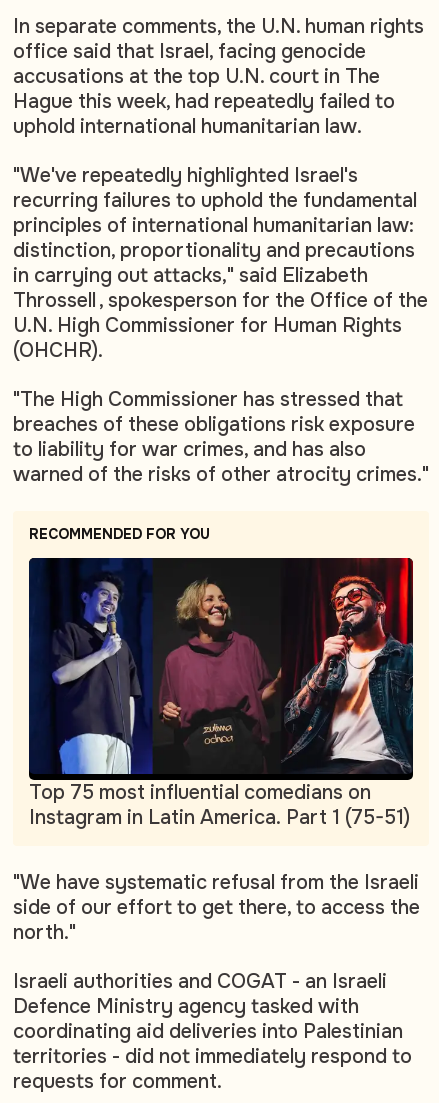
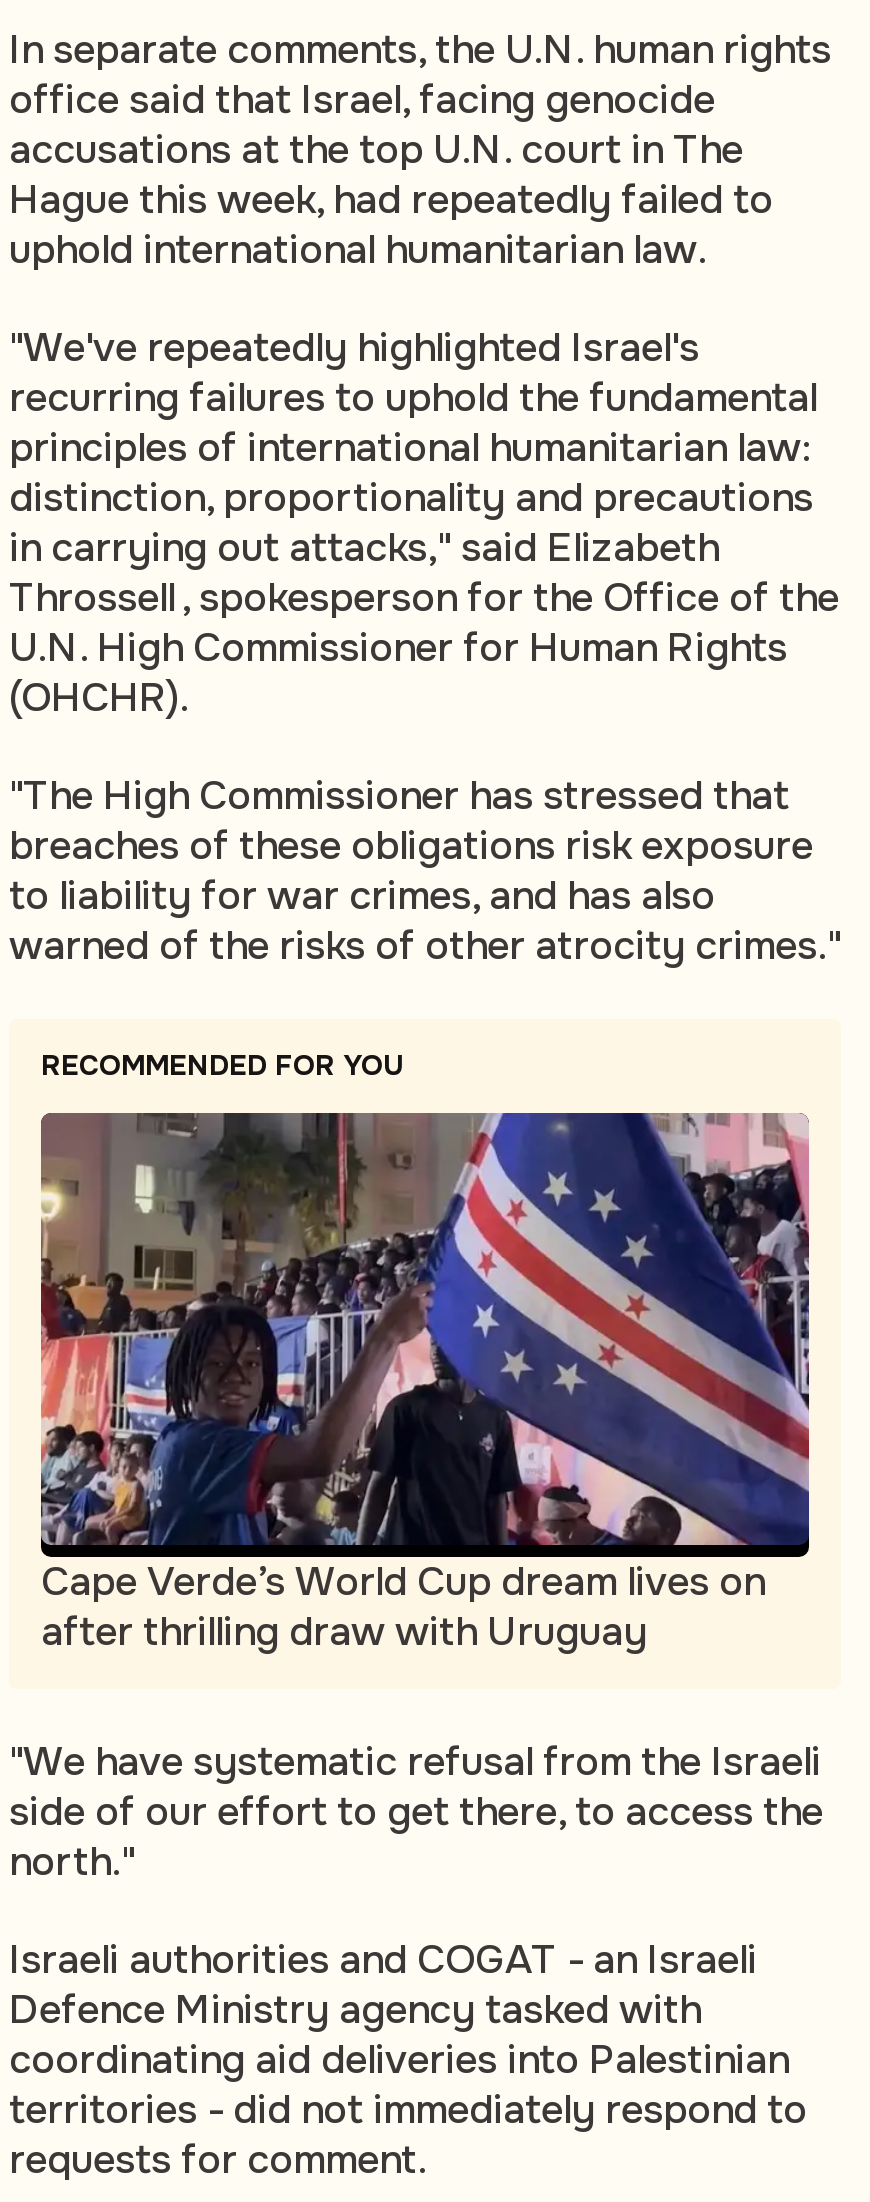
- [image]
- Top 75 most influential comedians on
- Instagram in Latin America. Part 1 (75-51)
+ [image]
+ Cape Verde’s World Cup dream lives on
+ after thrilling draw with Uruguay
